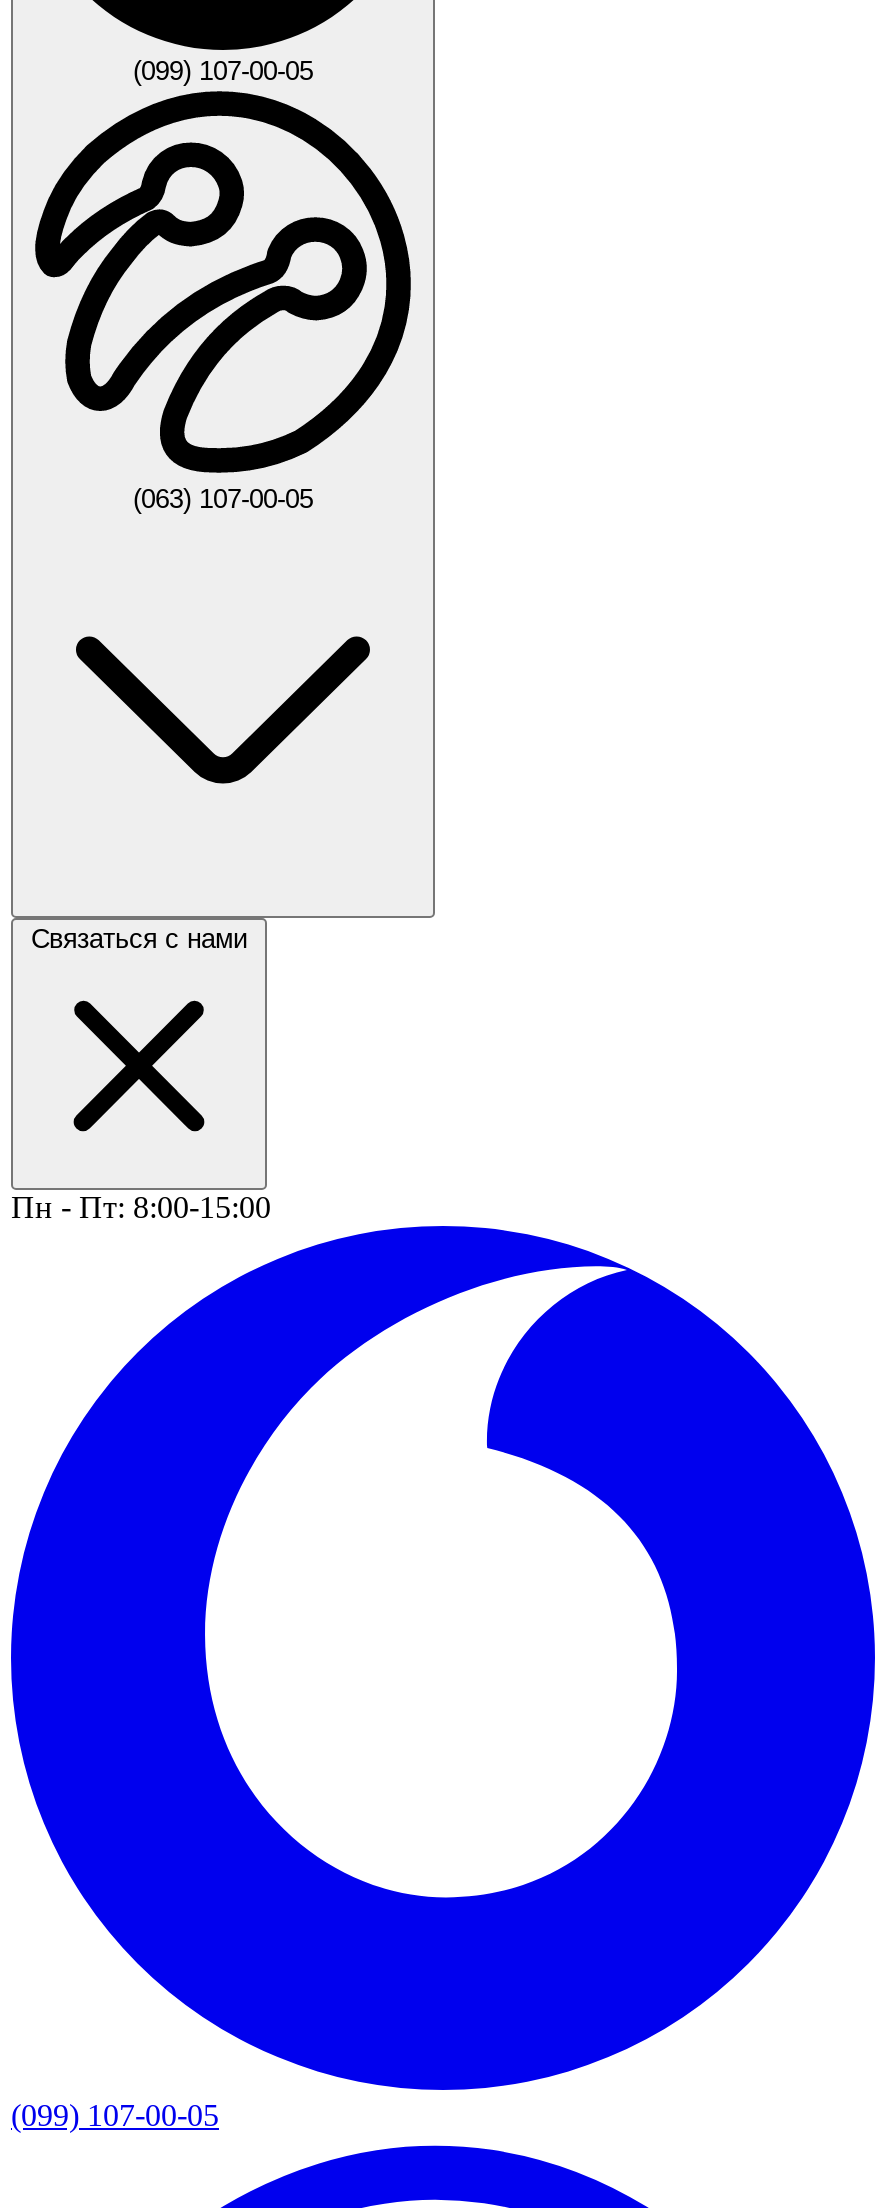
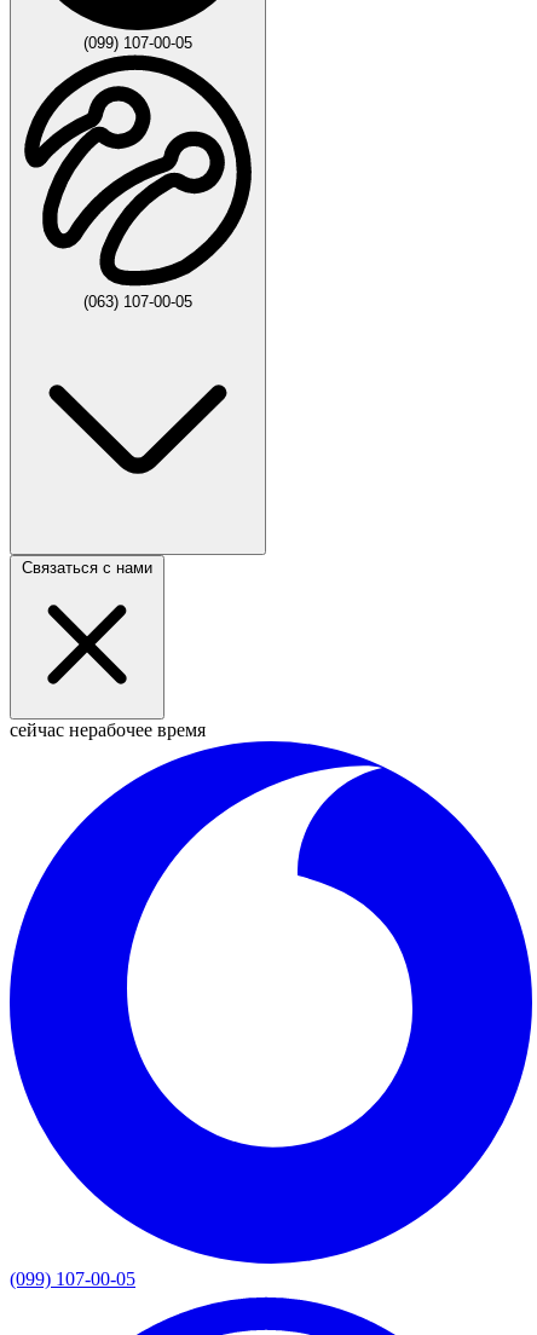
- Пн - Пт: 8:00-15:00
+ сейчас нерабочее время
